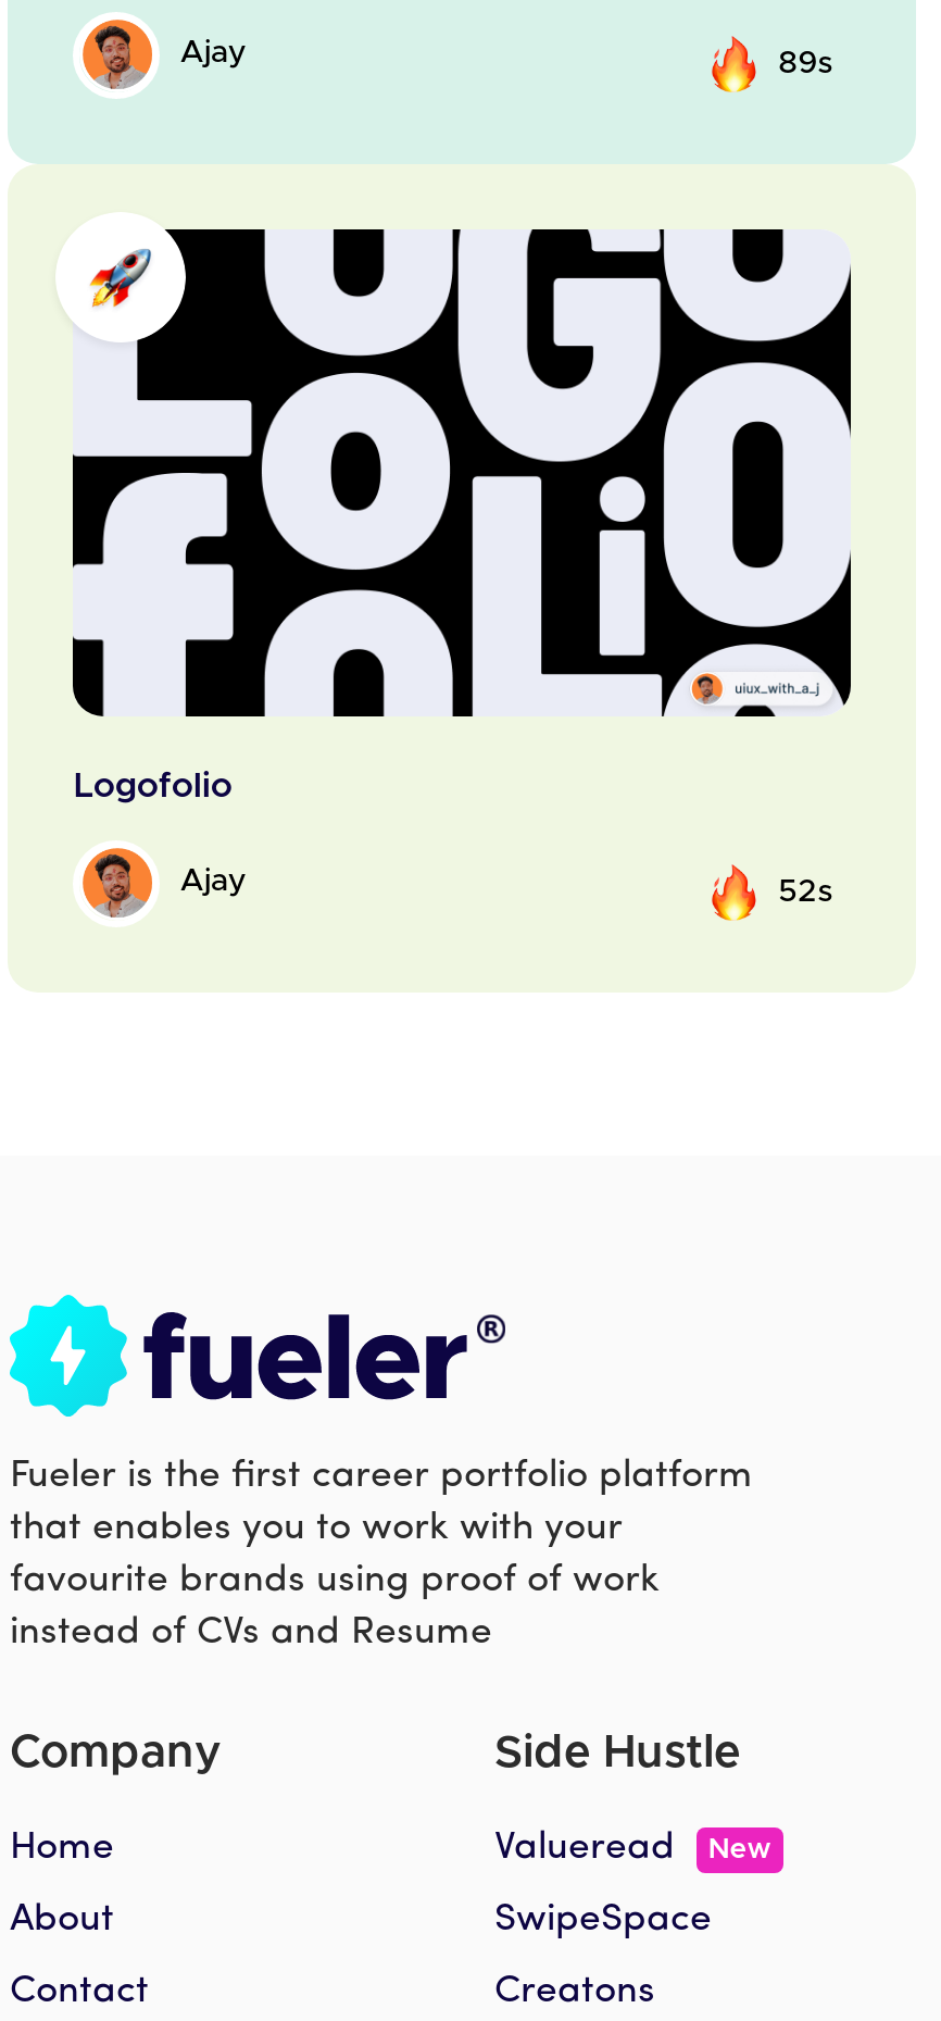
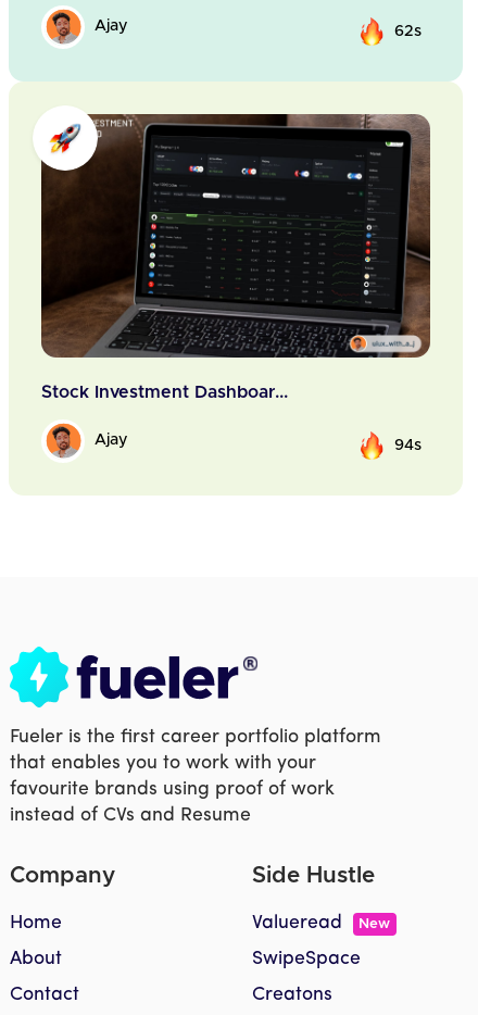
- 89s
+ 62s

- [image]
- Logofolio
+ [image]
+ Stock Investment Dashboar...

- 52s
+ 94s
